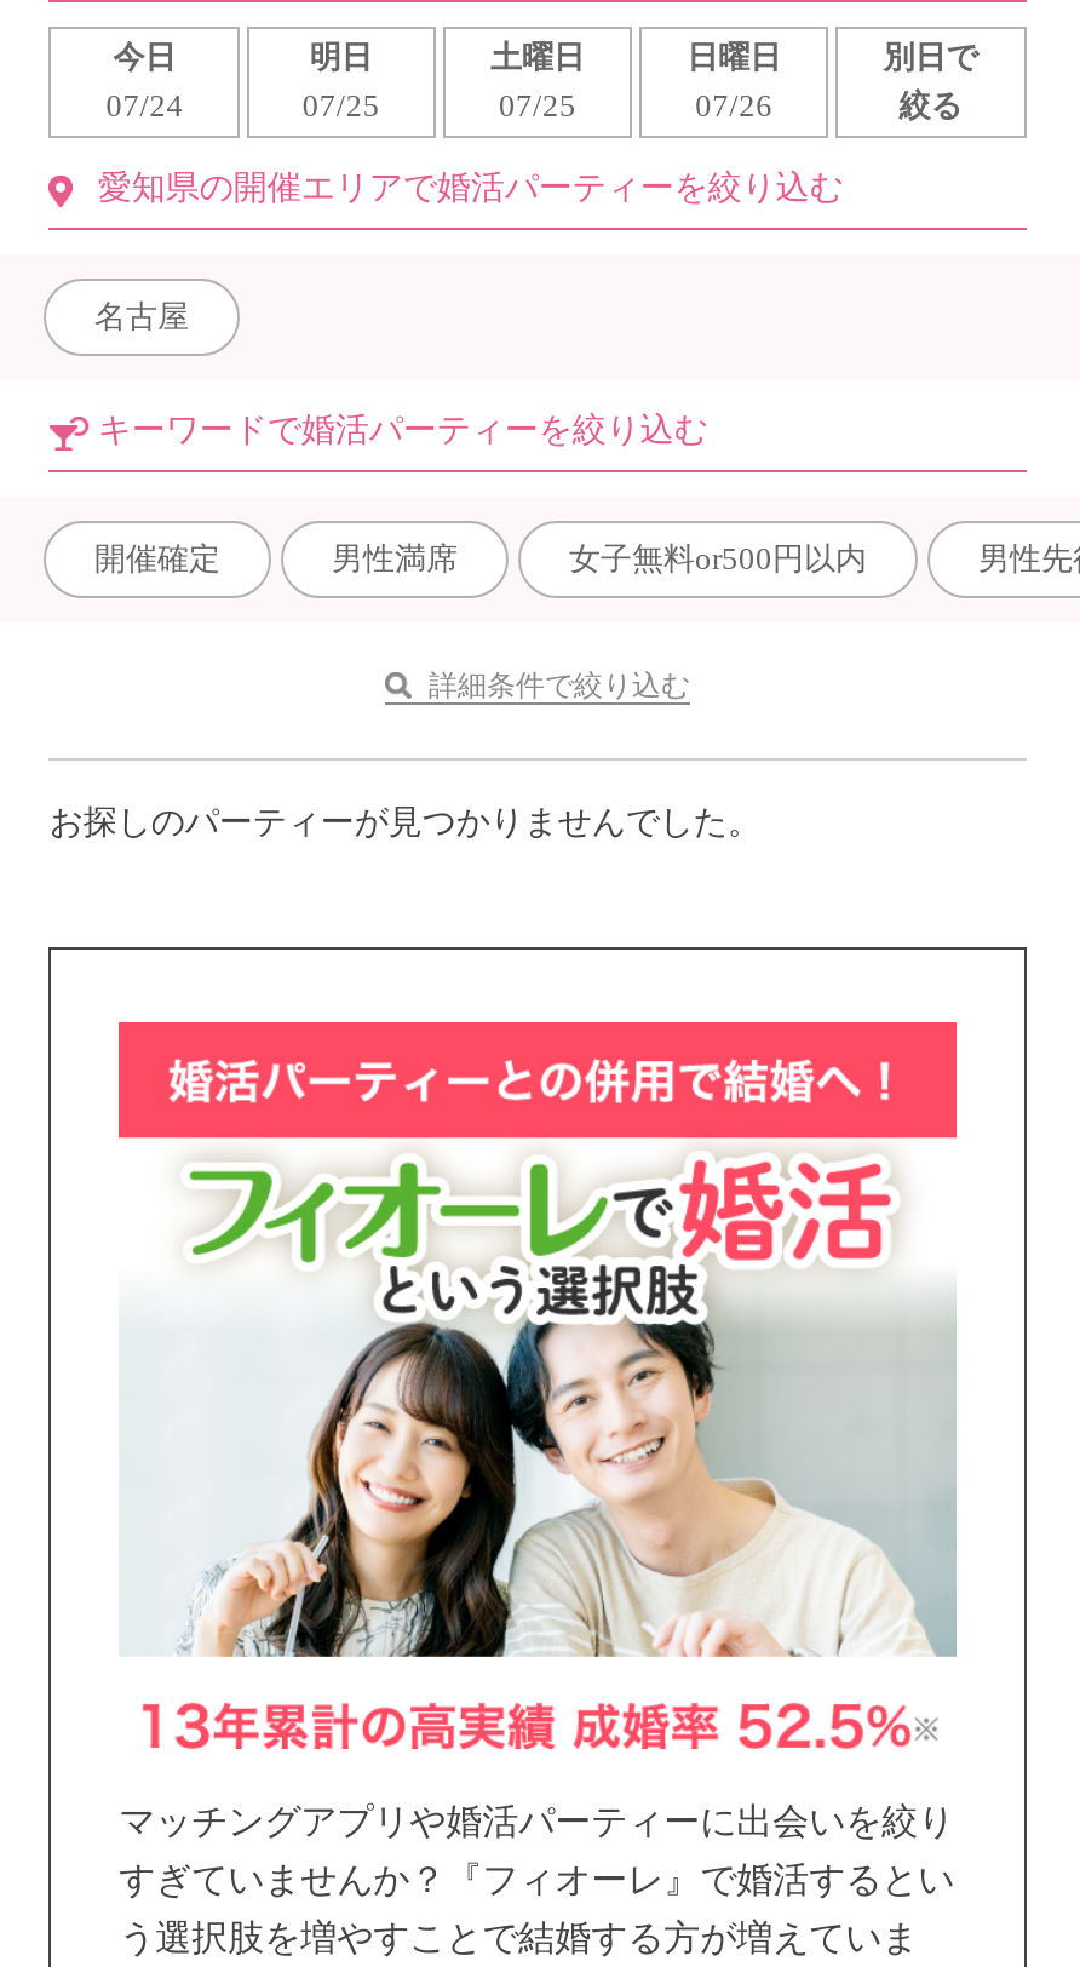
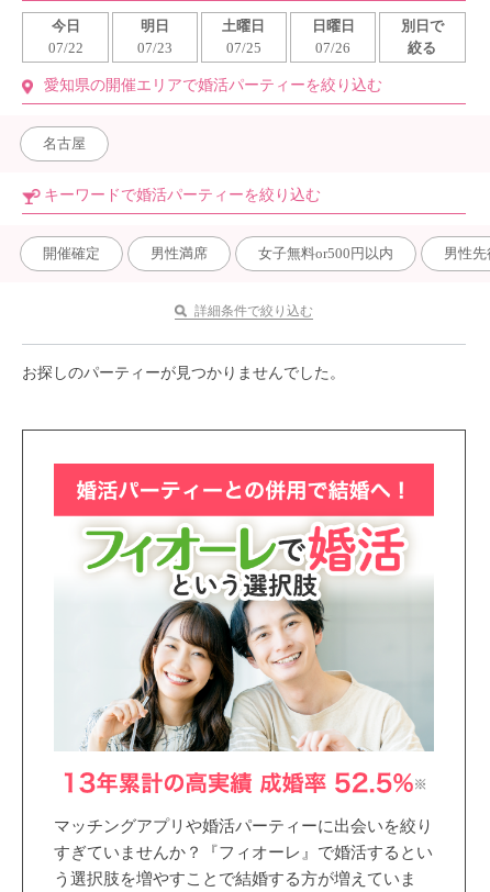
- 07/24
+ 07/22

- 07/25
+ 07/23
